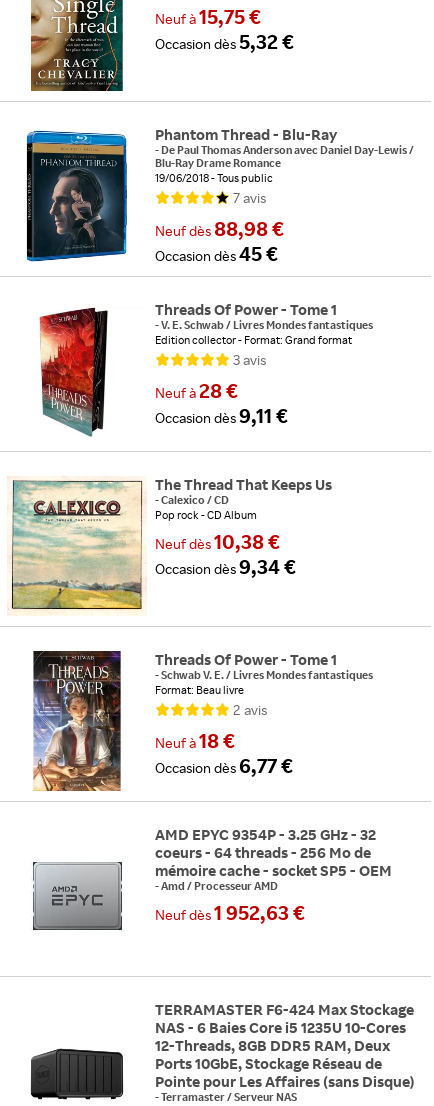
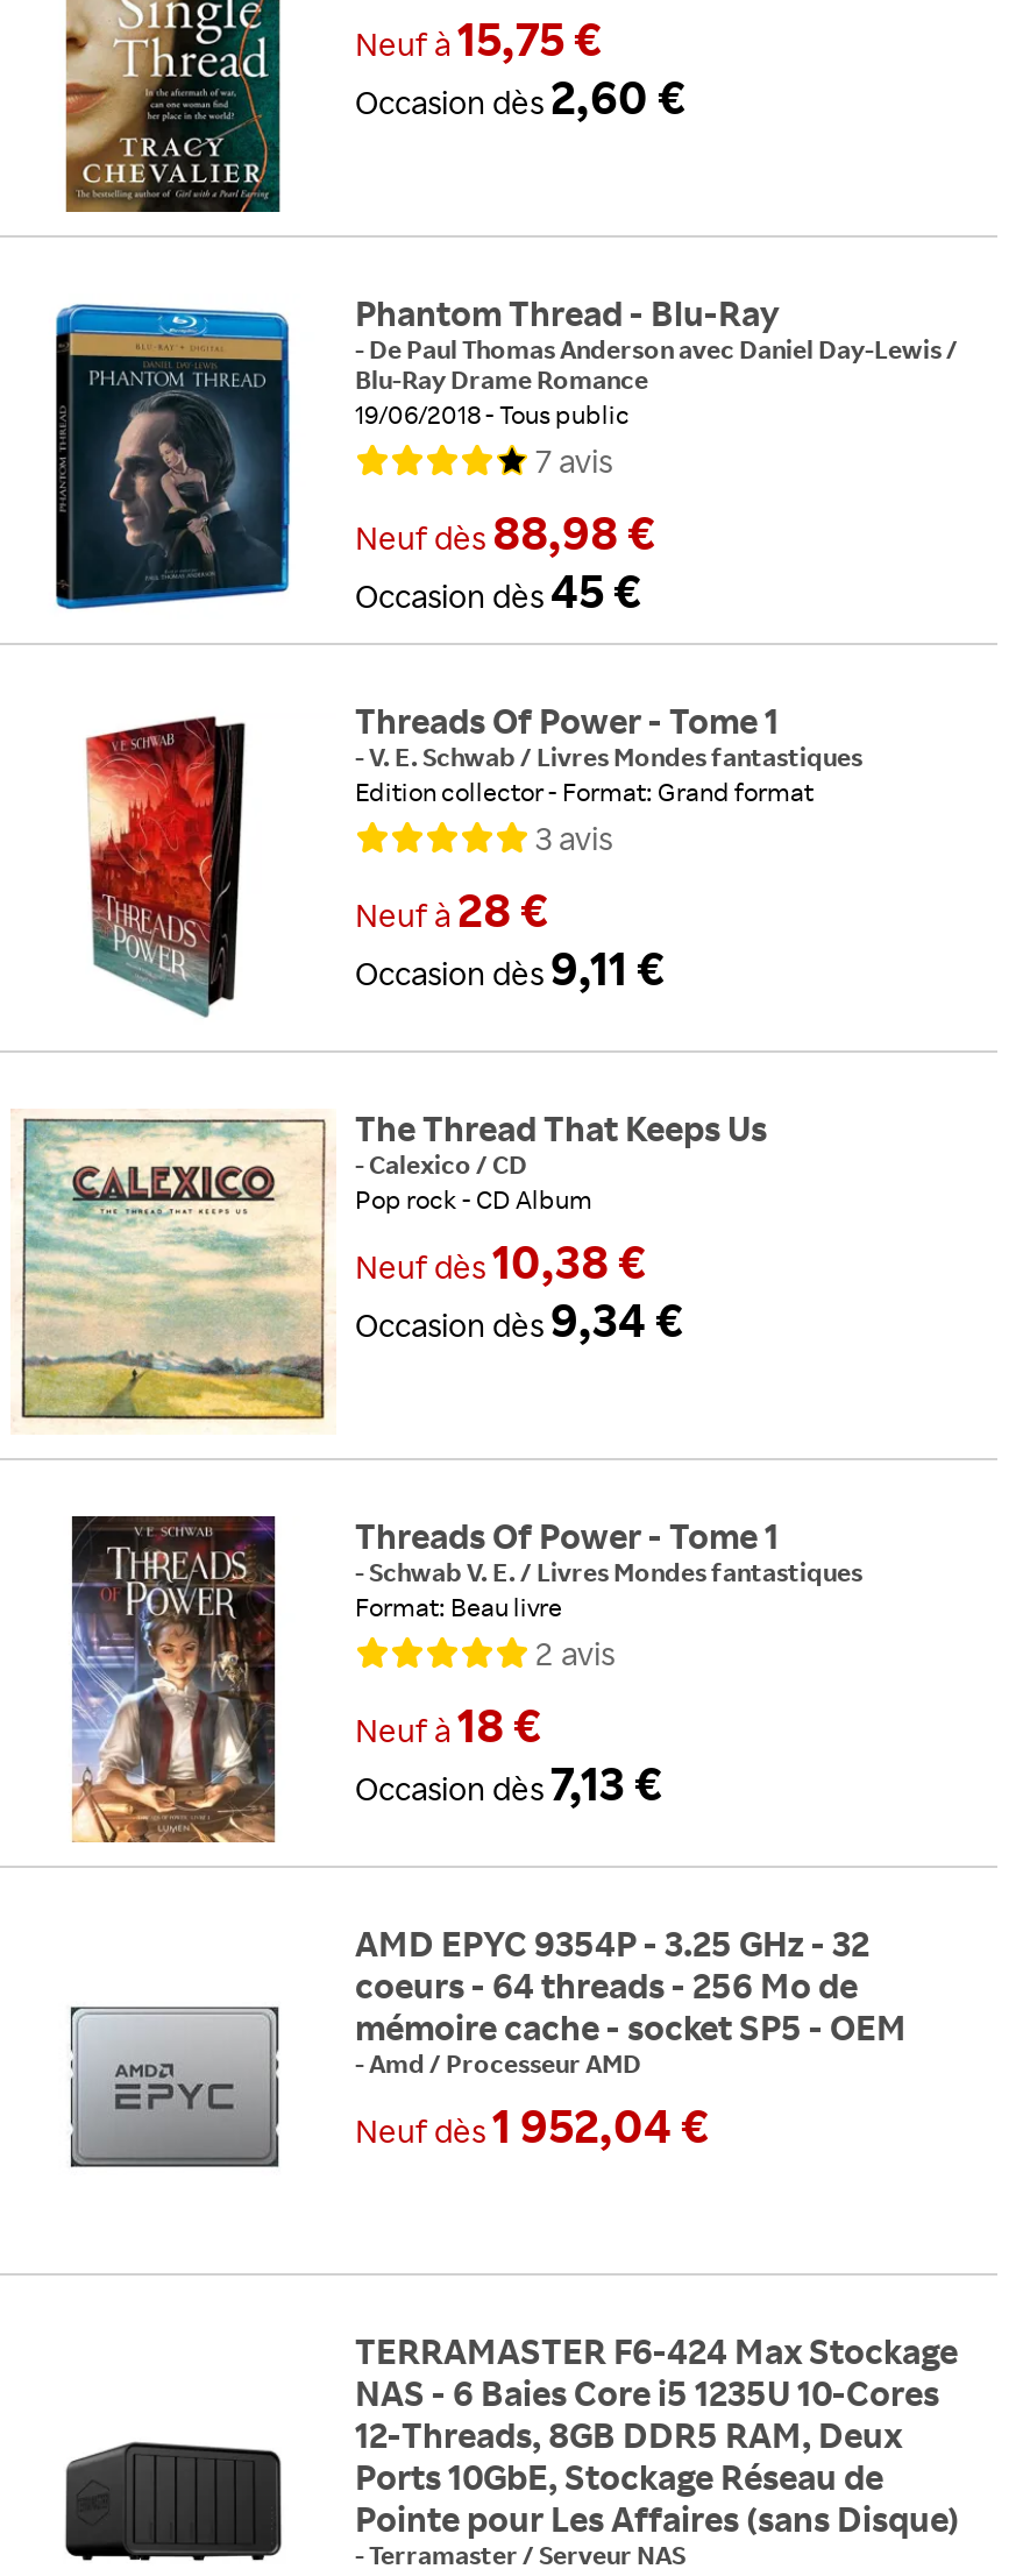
- Occasion dès5,32 €
+ Occasion dès2,60 €

- Occasion dès6,77 €
+ Occasion dès7,13 €

- Neufdès1 952,63 €
+ Neufdès1 952,04 €
